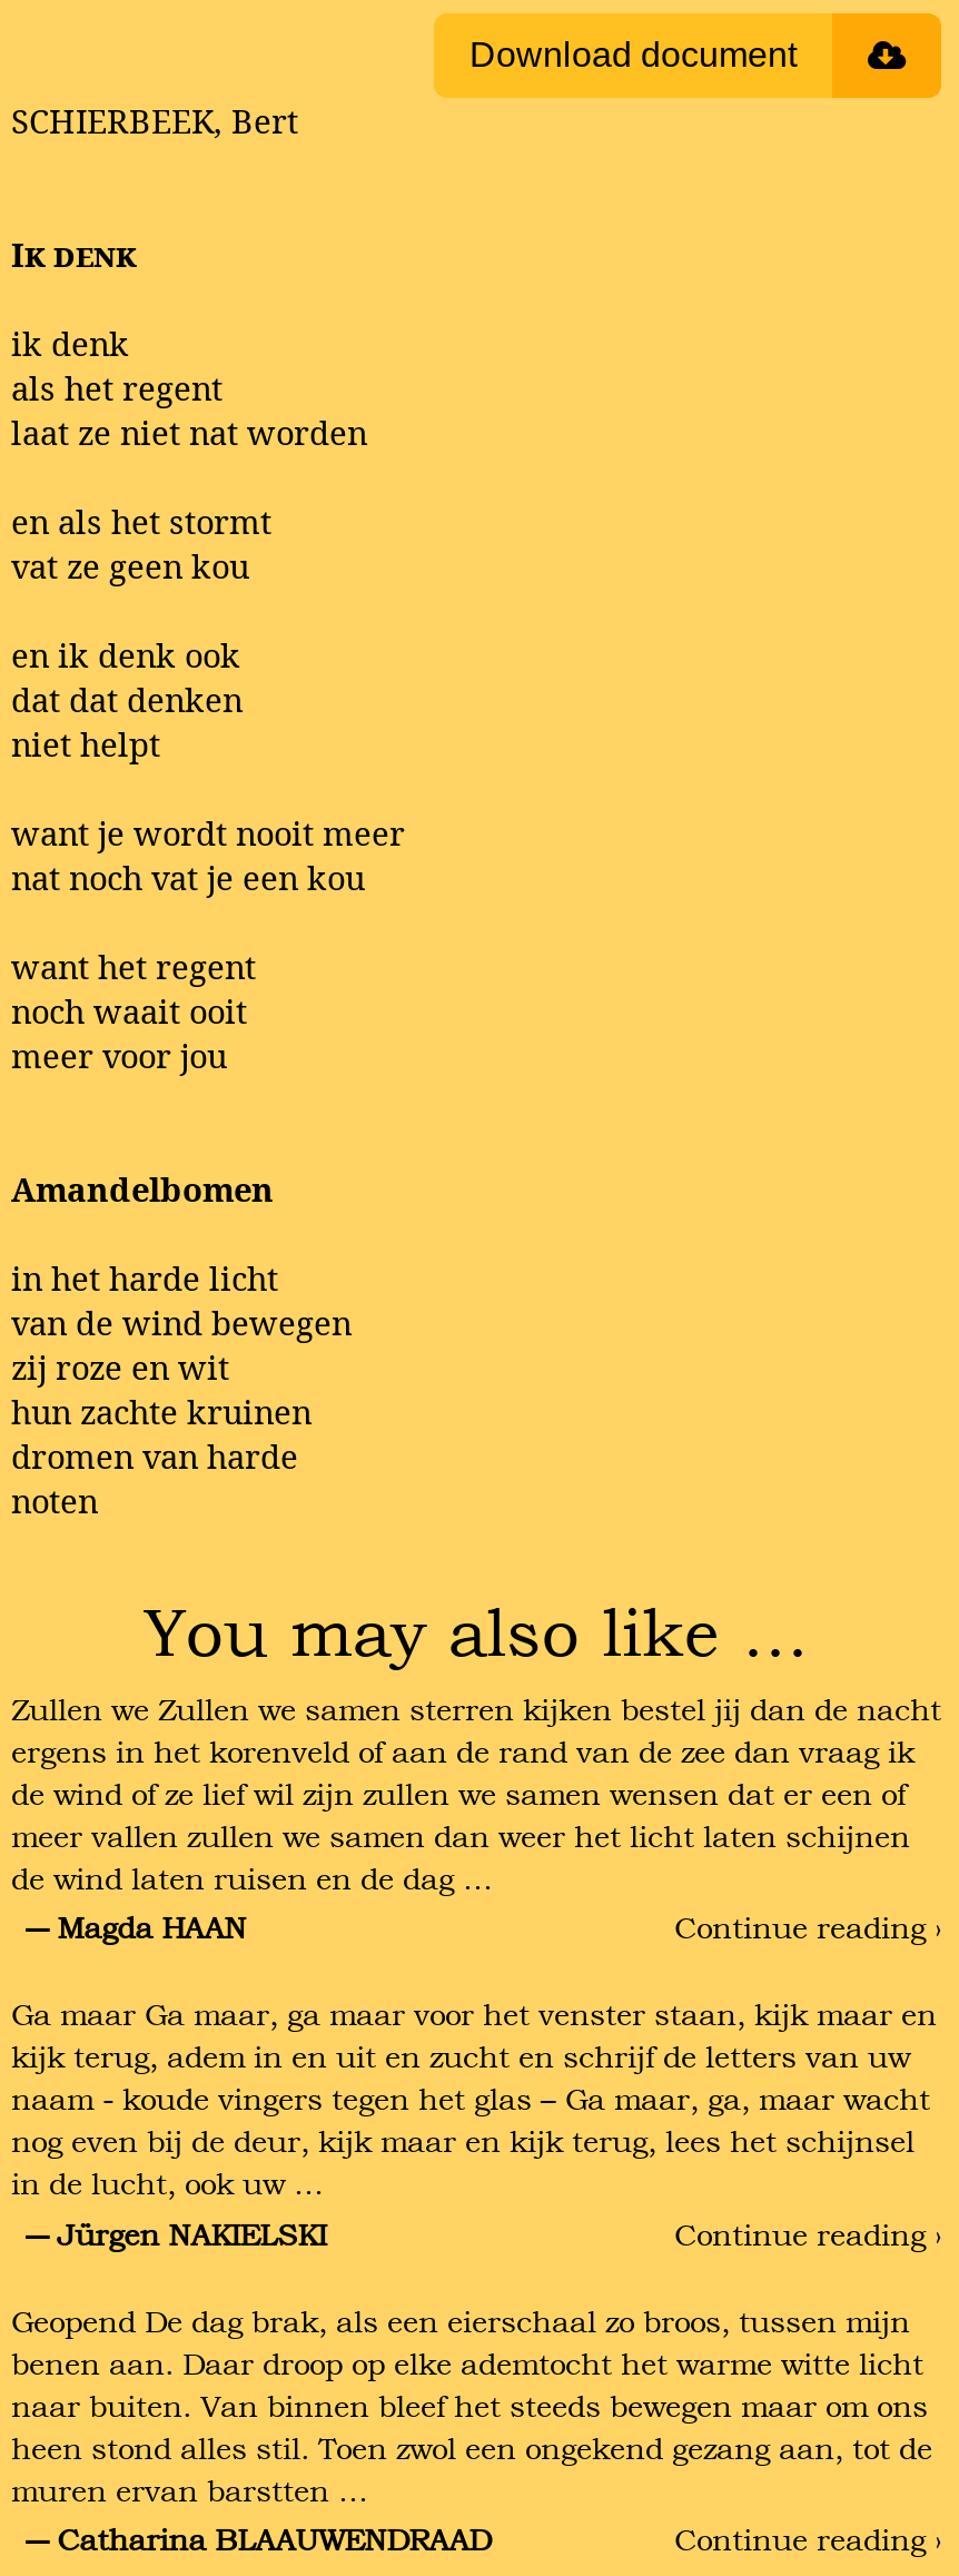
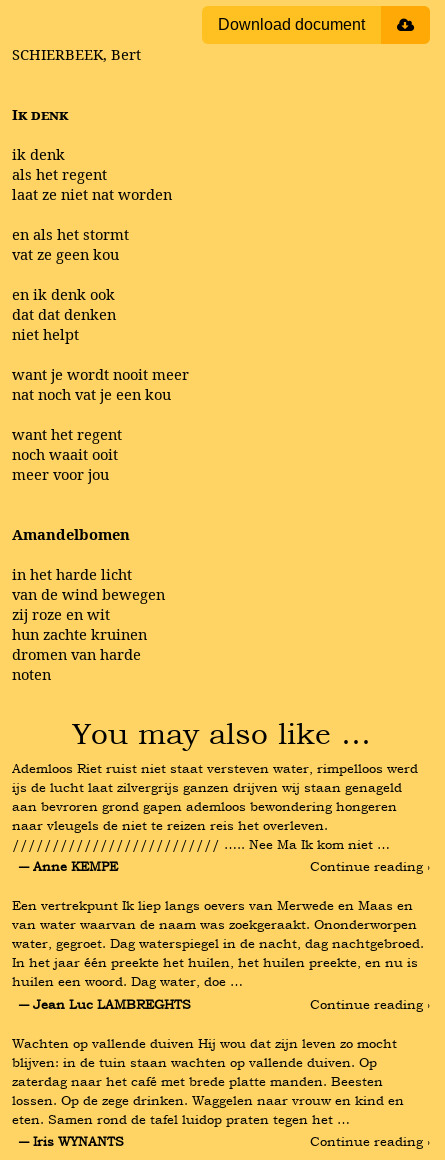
- Zullen we Zullen we samen sterren kijken bestel jij dan de nacht
- ergens in het korenveld of aan de rand van de zee dan vraag ik
- de wind of ze lief wil zijn zullen we samen wensen dat er een of
- meer vallen zullen we samen dan weer het licht laten schijnen
- de wind laten ruisen en de dag …
- ― Magda HAAN
+ Ademloos Riet ruist niet staat versteven water, rimpelloos werd
+ ijs de lucht laat zilvergrijs ganzen drijven wij staan genageld
+ aan bevroren grond gapen ademloos bewondering hongeren
+ naar vleugels de niet te reizen reis het overleven.
+ ////////////////////////// ….. Nee Ma Ik kom niet …
+ ― Anne KEMPE

- Ga maar Ga maar, ga maar voor het venster staan, kijk maar en
- kijk terug, adem in en uit en zucht en schrijf de letters van uw
- naam - koude vingers tegen het glas – Ga maar, ga, maar wacht
- nog even bij de deur, kijk maar en kijk terug, lees het schijnsel
- in de lucht, ook uw …
- ― Jürgen NAKIELSKI
+ Een vertrekpunt Ik liep langs oevers van Merwede en Maas en
+ van water waarvan de naam was zoekgeraakt. Ononderworpen
+ water, gegroet. Dag waterspiegel in de nacht, dag nachtgebroed.
+ In het jaar één preekte het huilen, het huilen preekte, en nu is
+ huilen een woord. Dag water, doe …
+ ― Jean Luc LAMBREGHTS

- Geopend De dag brak, als een eierschaal zo broos, tussen mijn
- benen aan. Daar droop op elke ademtocht het warme witte licht
- naar buiten. Van binnen bleef het steeds bewegen maar om ons
- heen stond alles stil. Toen zwol een ongekend gezang aan, tot de
- muren ervan barstten …
- ― Catharina BLAAUWENDRAAD
+ Wachten op vallende duiven Hij wou dat zijn leven zo mocht
+ blijven: in de tuin staan wachten op vallende duiven. Op
+ zaterdag naar het café met brede platte manden. Beesten
+ lossen. Op de zege drinken. Waggelen naar vrouw en kind en
+ eten. Samen rond de tafel luidop praten tegen het …
+ ― Iris WYNANTS
